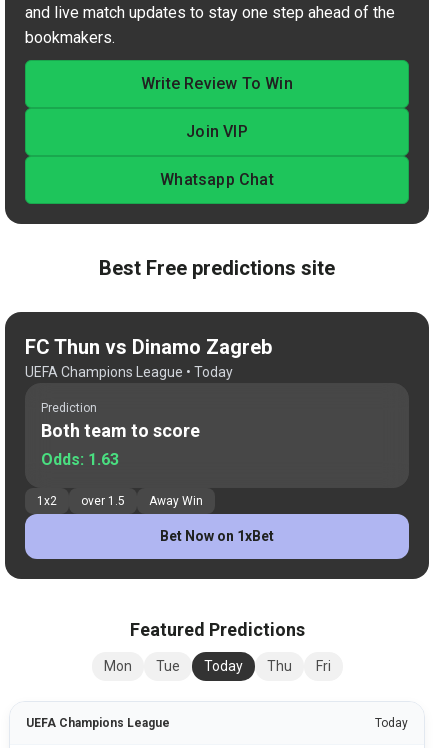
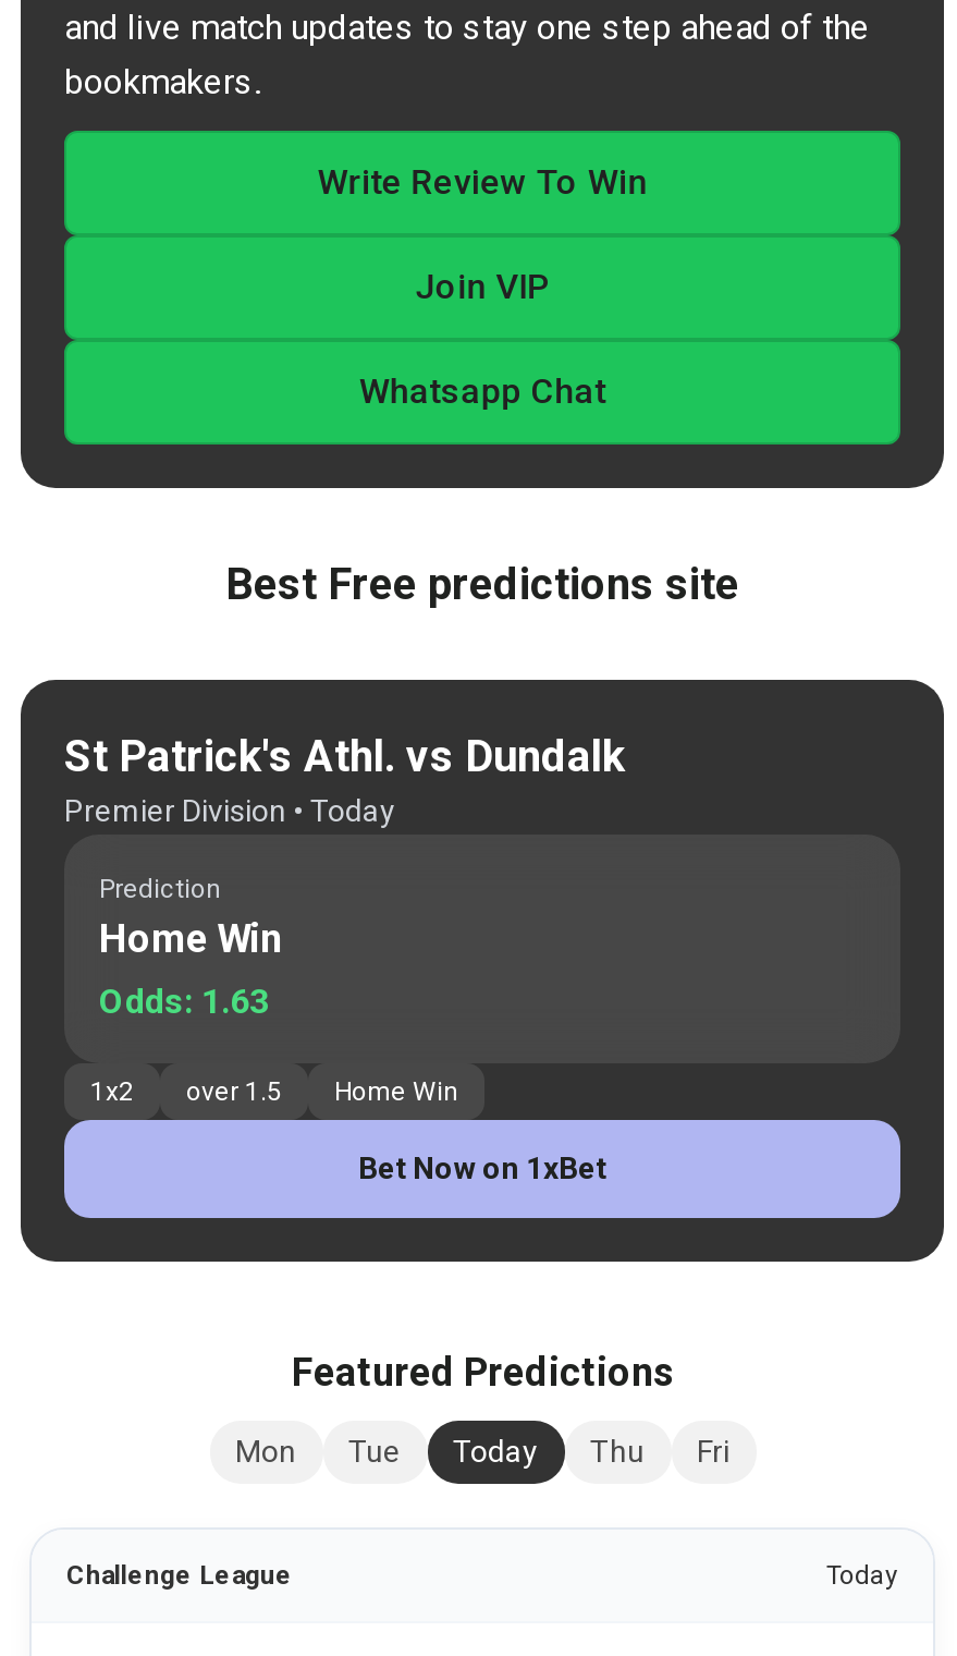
- FC Thun vs Dinamo Zagreb
- UEFA Champions League • Today
+ St Patrick's Athl. vs Dundalk
+ Premier Division • Today

- Both team to score
+ Home Win

- Away Win
+ Home Win

- UEFA Champions League
+ Challenge League
